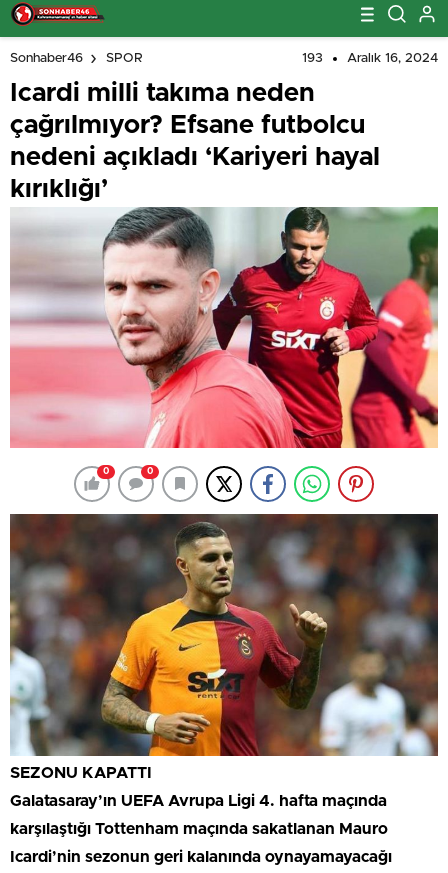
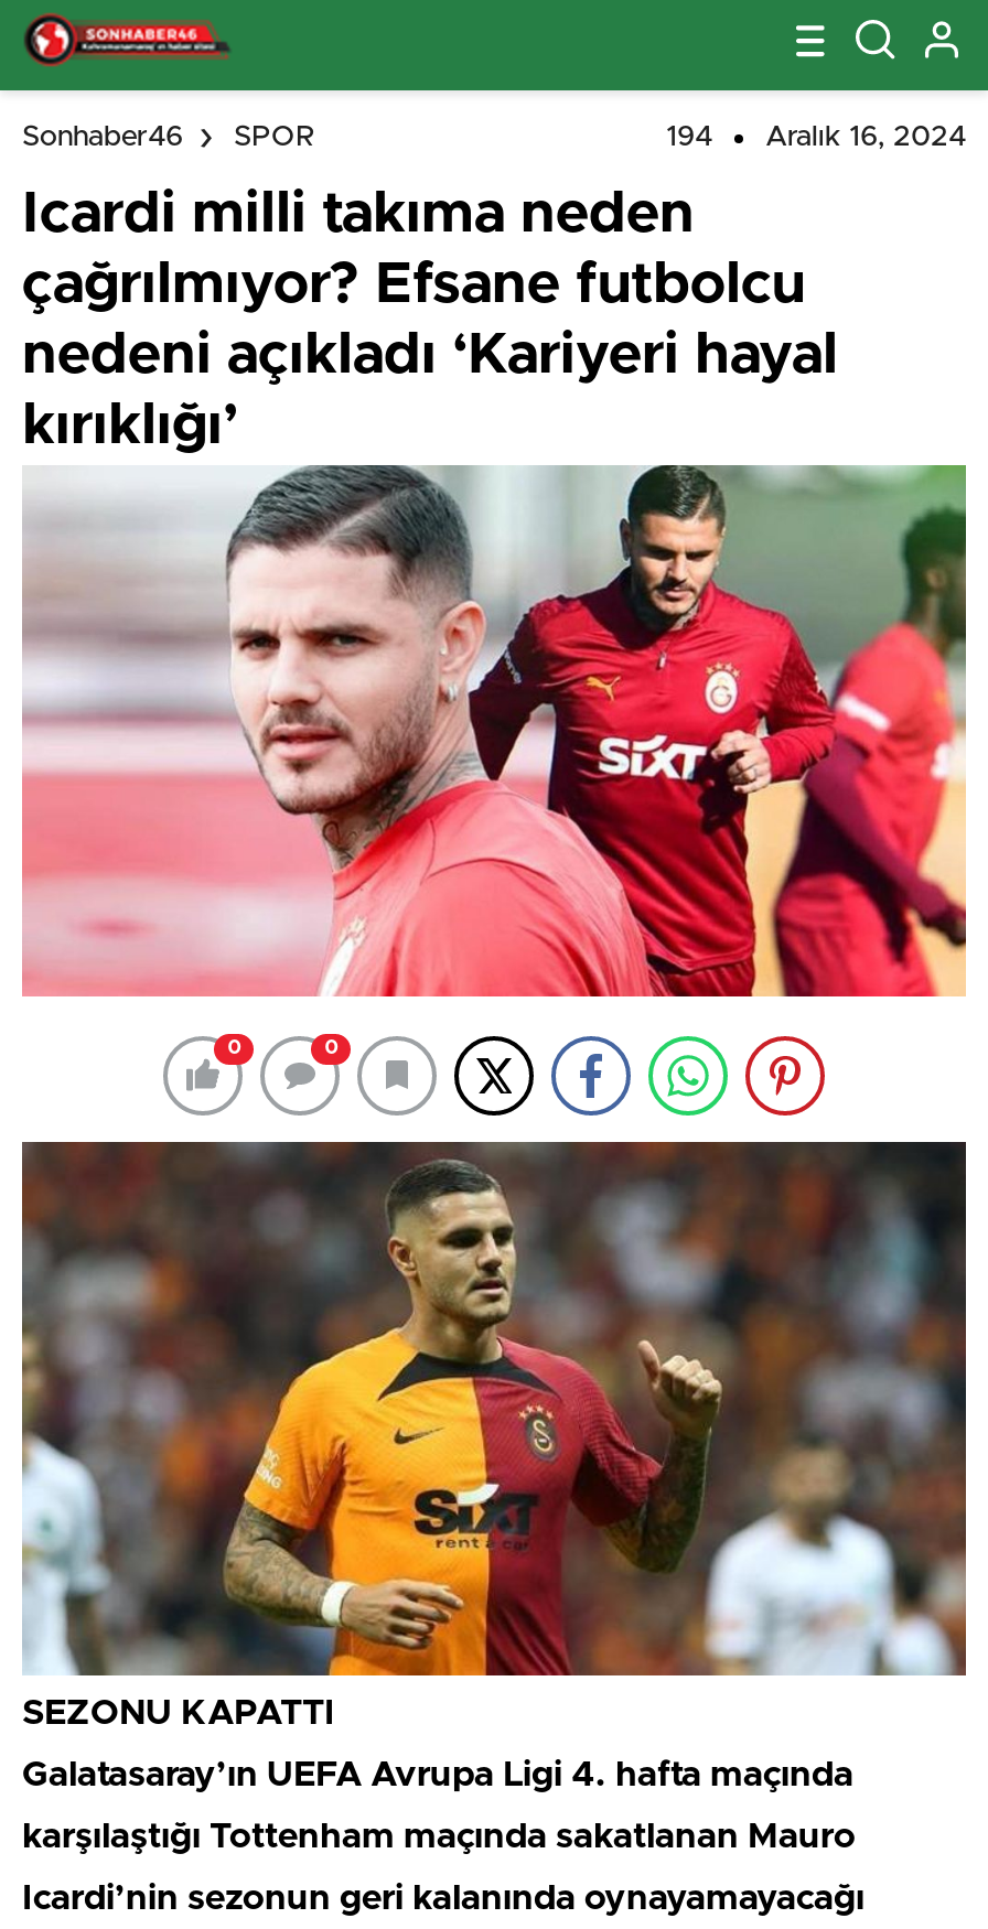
- 193 Aralık 16, 2024
+ 194 Aralık 16, 2024
